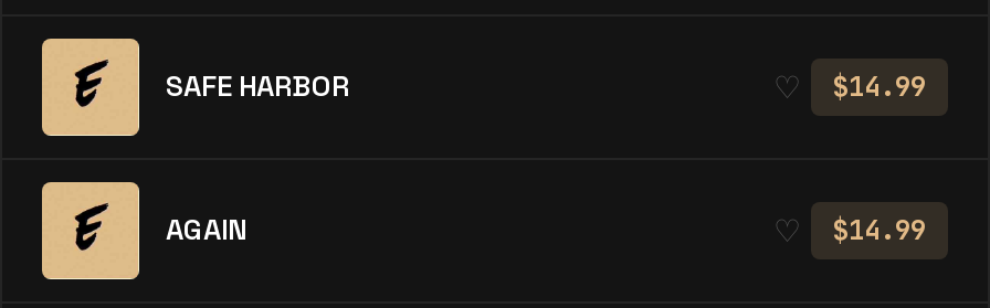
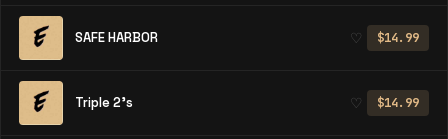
- AGAIN
+ Triple 2’s
